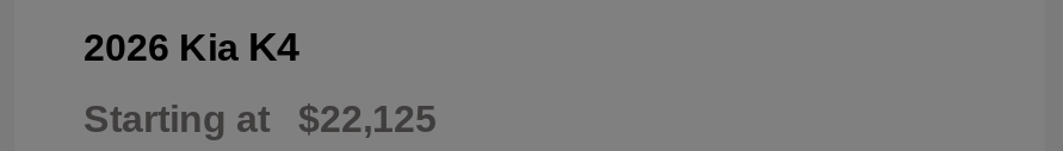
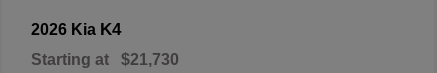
- Starting at $22,125
+ Starting at $21,730
